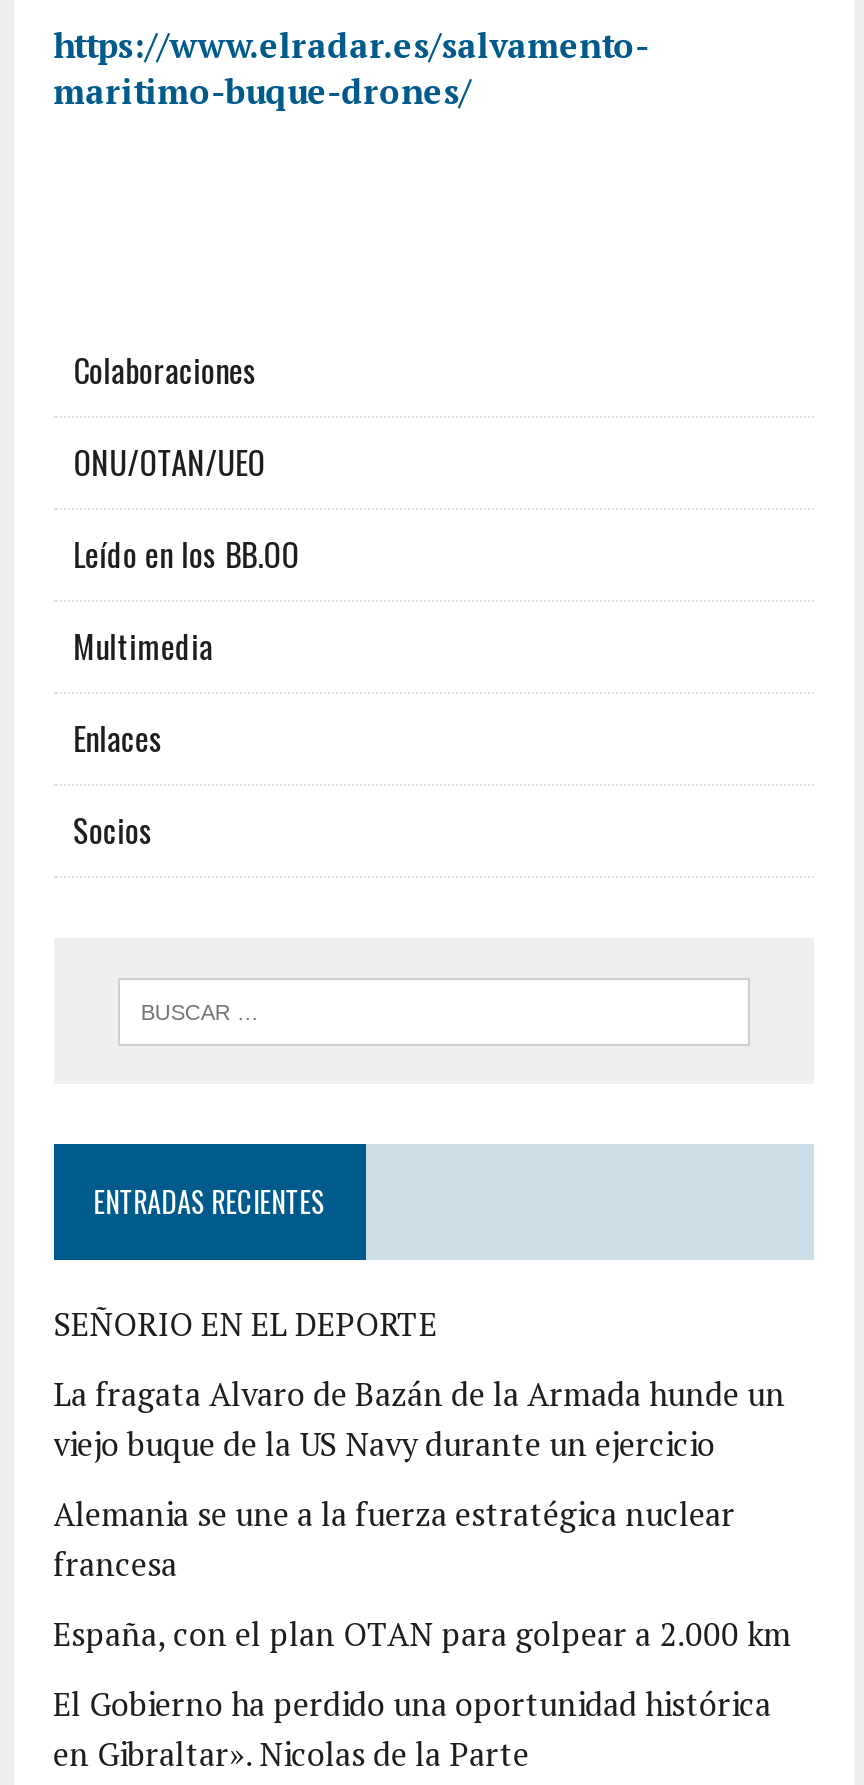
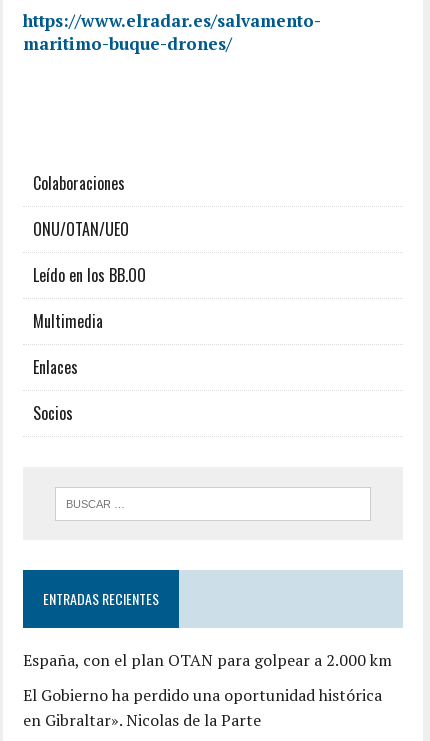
- SEÑORIO EN EL DEPORTE
- La fragata Alvaro de Bazán de la Armada hunde un
- viejo buque de la US Navy durante un ejercicio
- Alemania se une a la fuerza estratégica nuclear
- francesa
